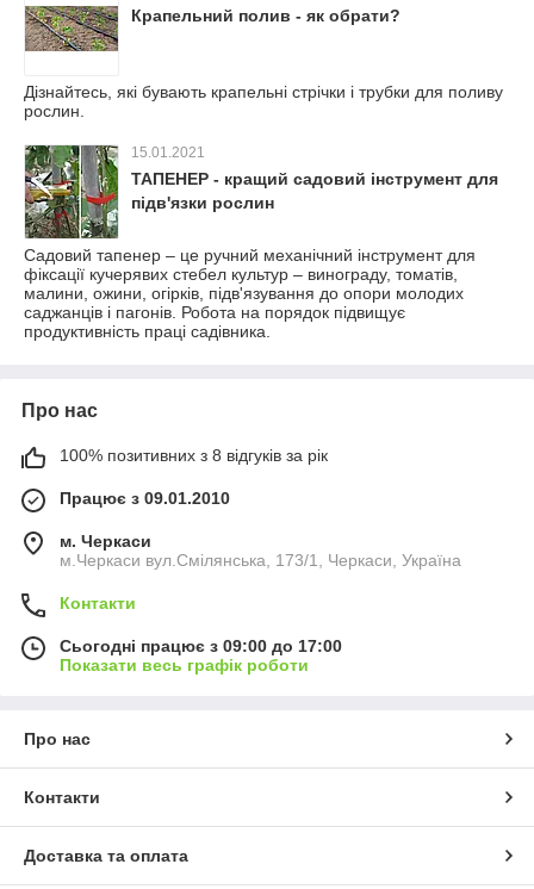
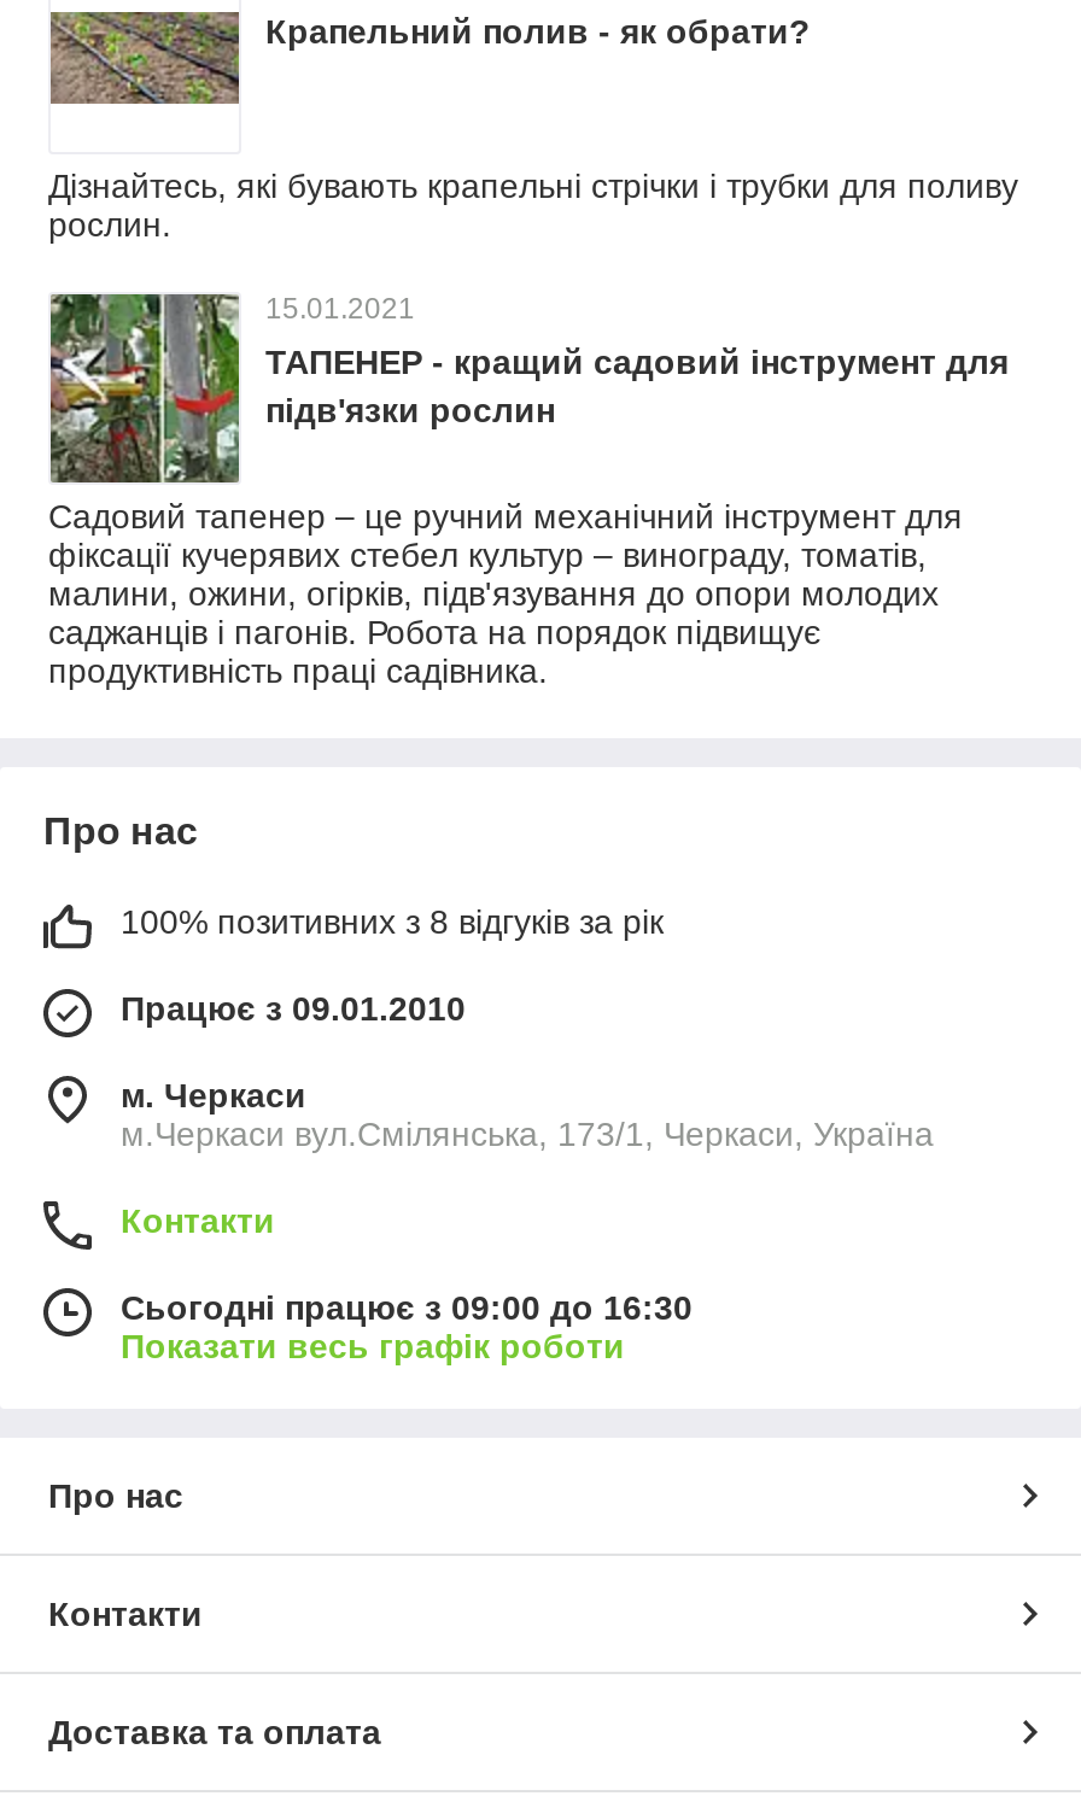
- Сьогодні працює з 09:00 до 17:00
+ Сьогодні працює з 09:00 до 16:30
